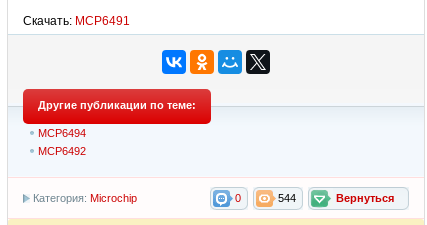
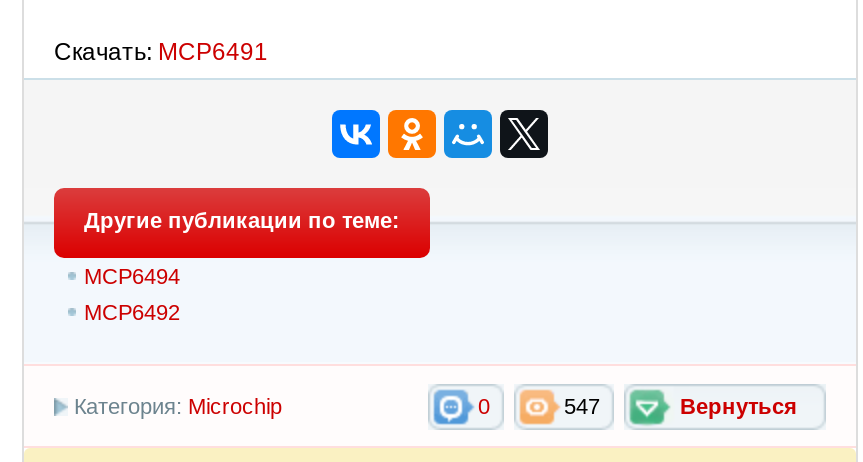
- 544
+ 547
